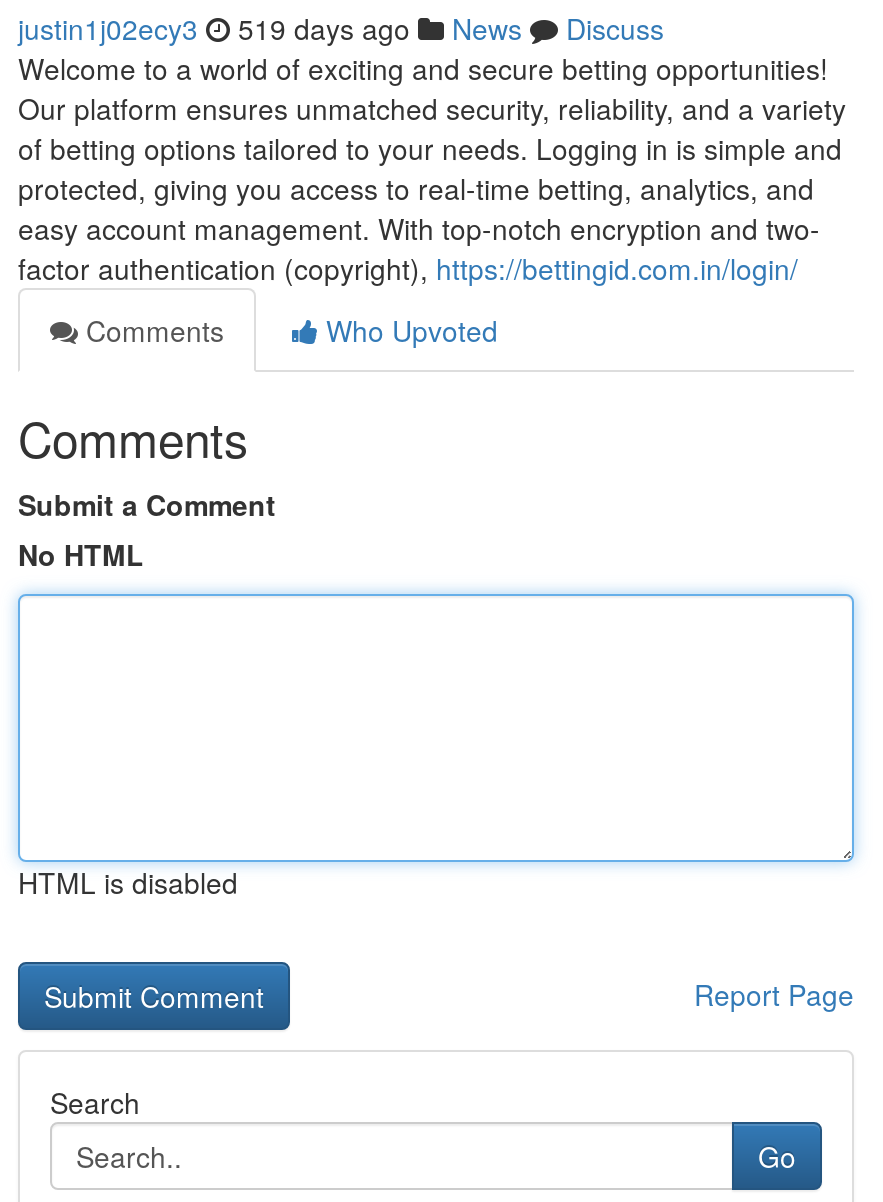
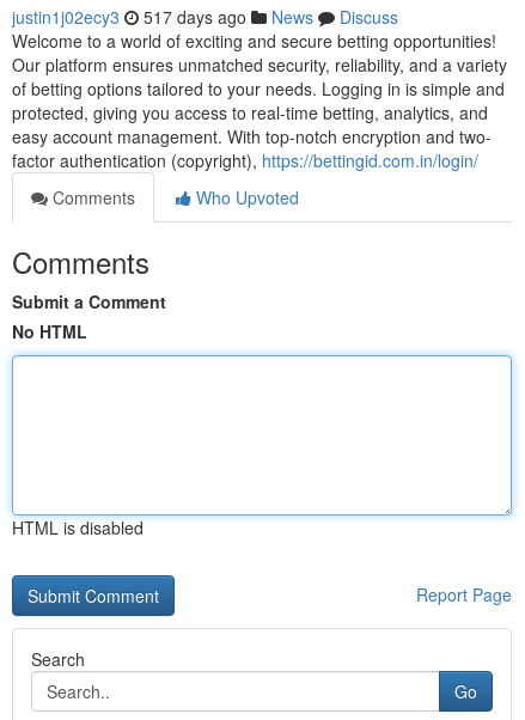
- justin1j02ecy3 519 days ago News Discuss
+ justin1j02ecy3 517 days ago News Discuss
